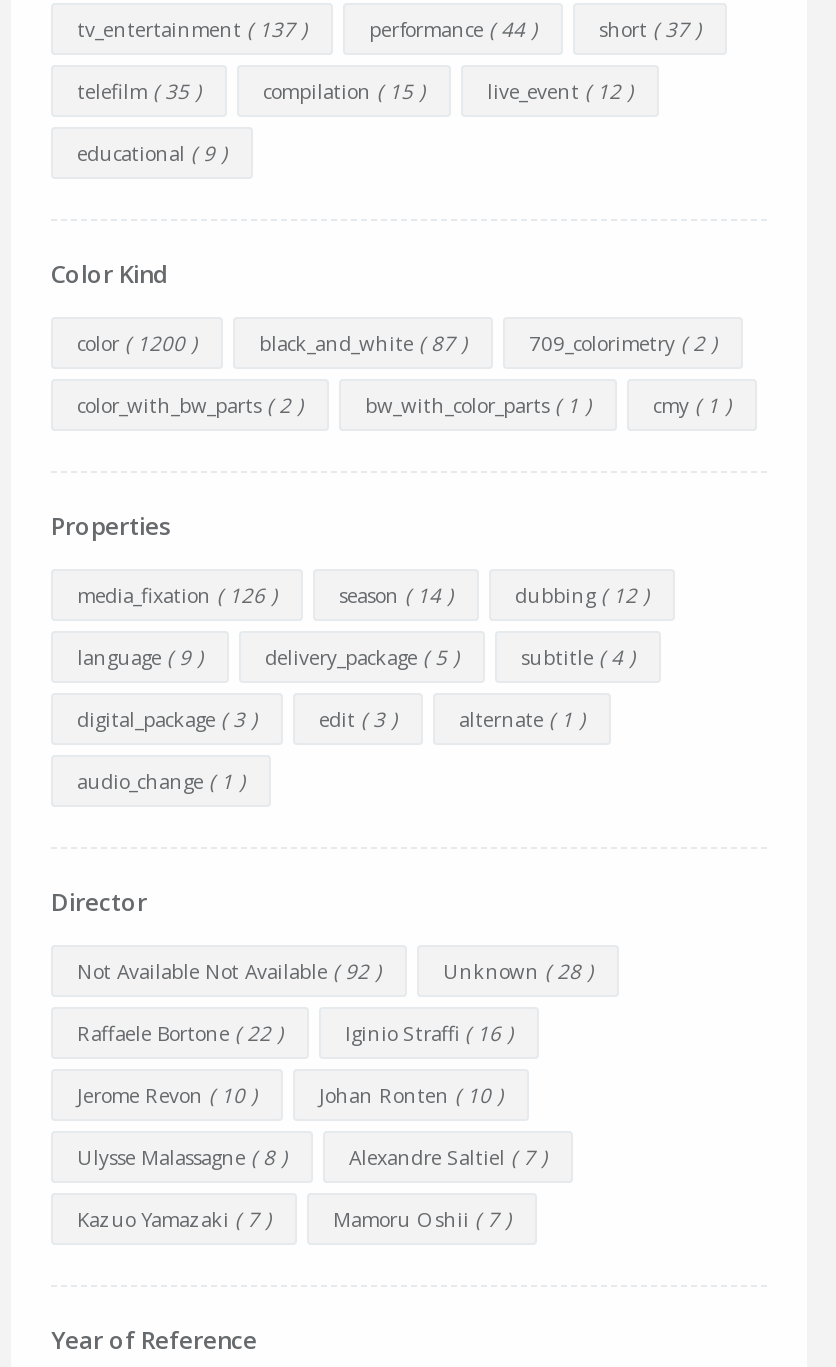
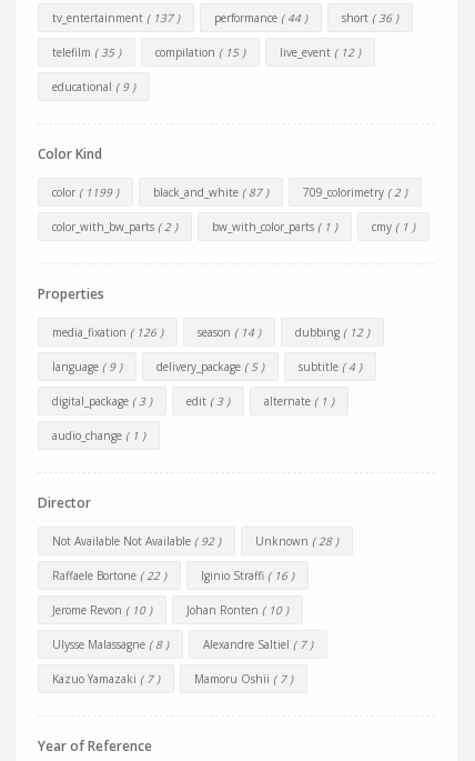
- short ( 37 )
+ short ( 36 )

- color ( 1200 )
+ color ( 1199 )
